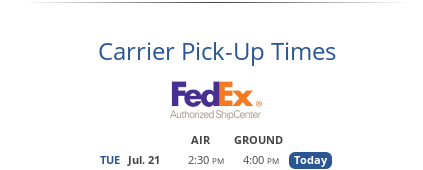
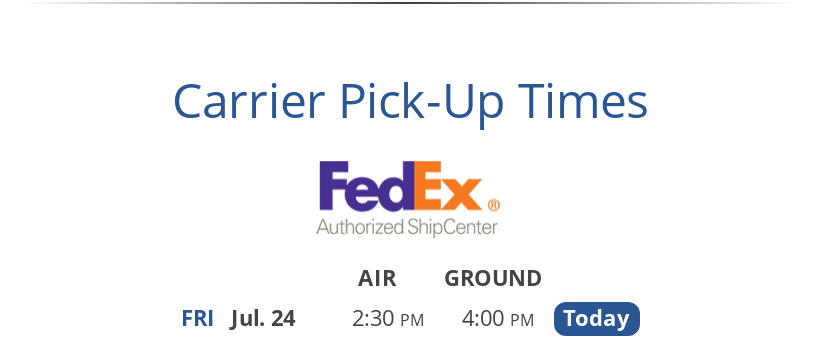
- TUE Jul. 21 2:30 PM 4:00 PM Today
+ FRI Jul. 24 2:30 PM 4:00 PM Today
